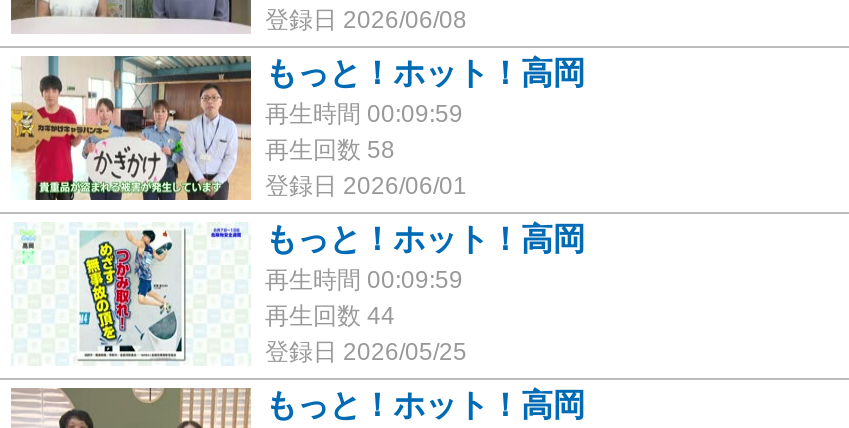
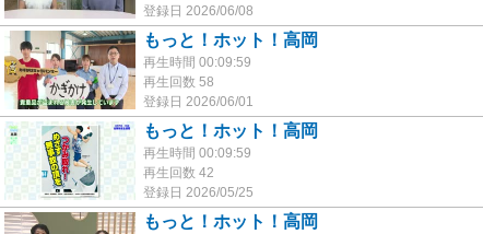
- 再生回数 44
+ 再生回数 42
